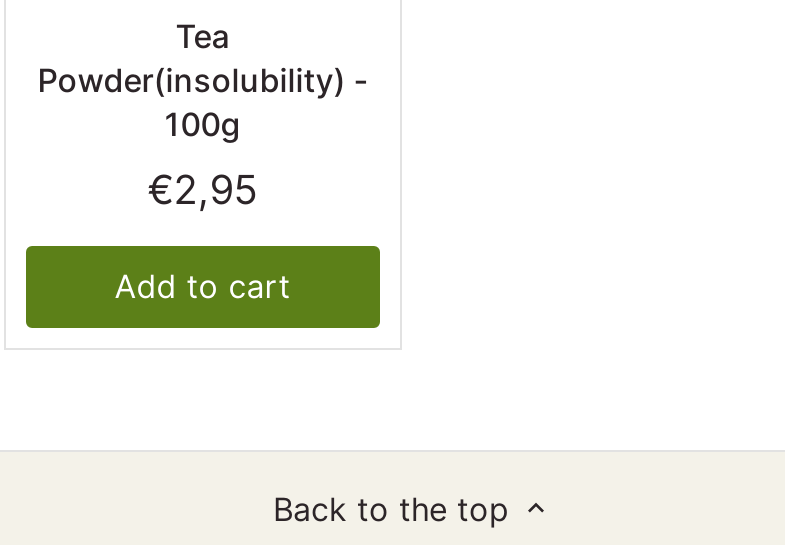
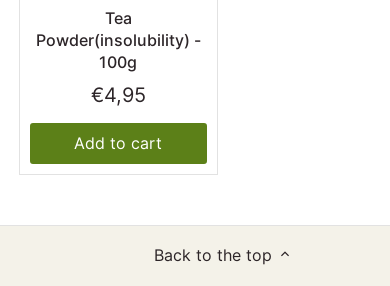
- €2,95
+ €4,95
